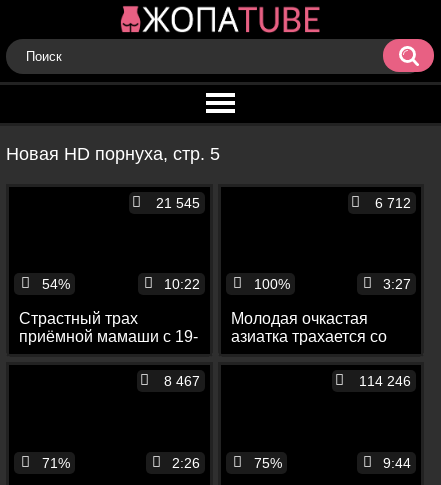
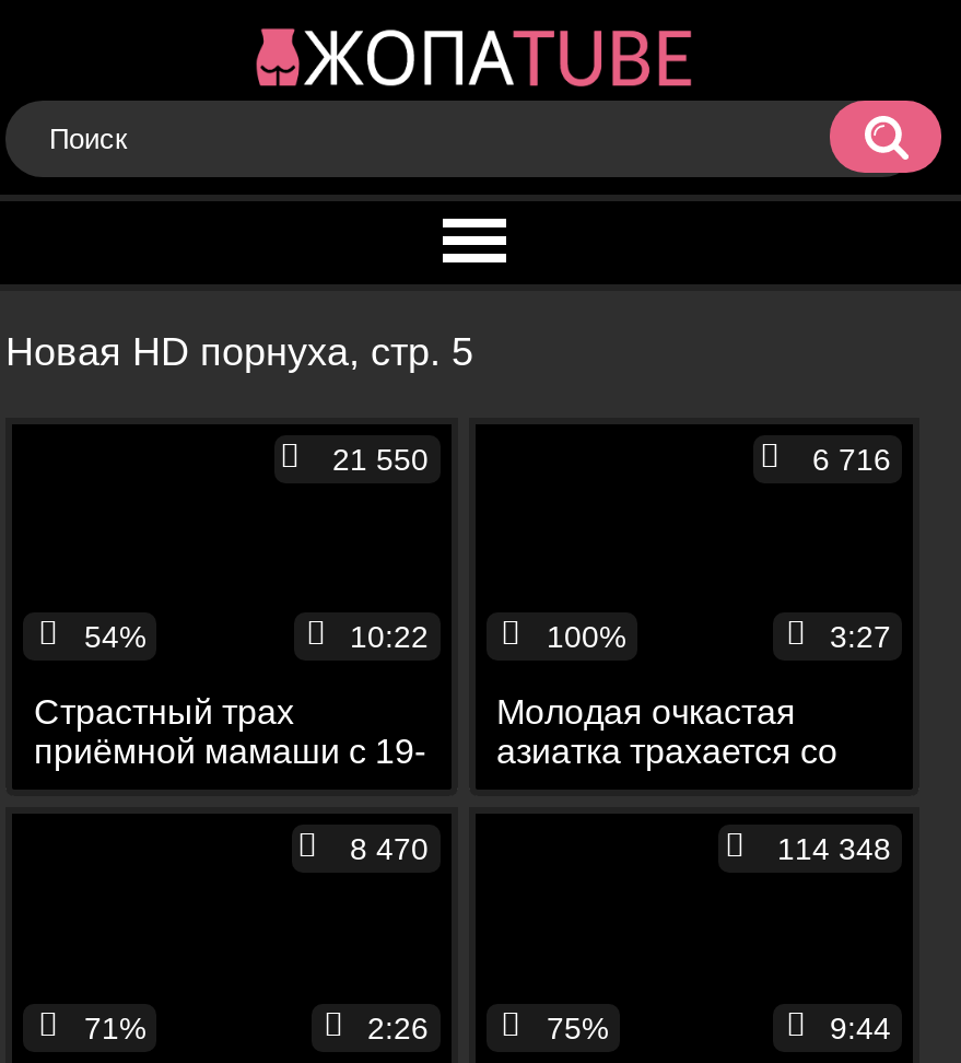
- 21 545
+ 21 550

- 6 712
+ 6 716

- 8 467
+ 8 470

- 114 246
+ 114 348
